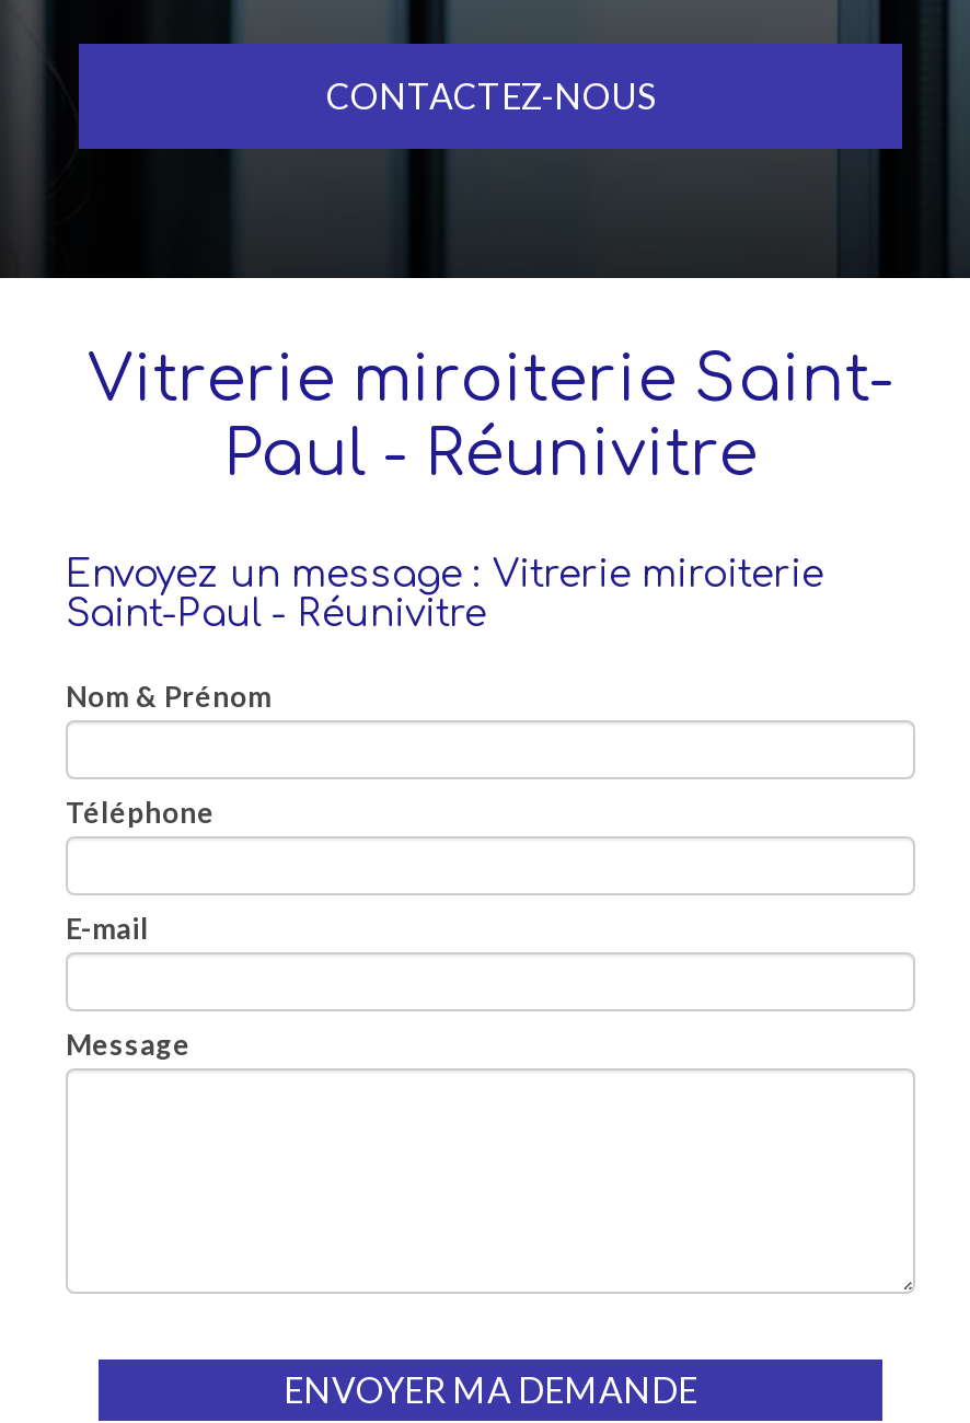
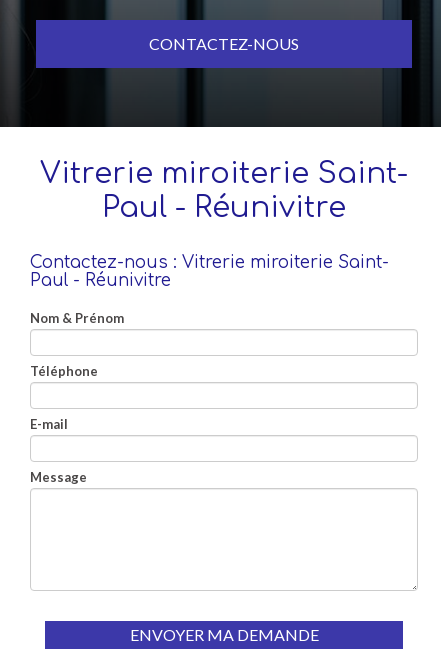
- Envoyez un message : Vitrerie miroiterie
- Saint-Paul - Réunivitre
+ Contactez-nous : Vitrerie miroiterie Saint-
+ Paul - Réunivitre
